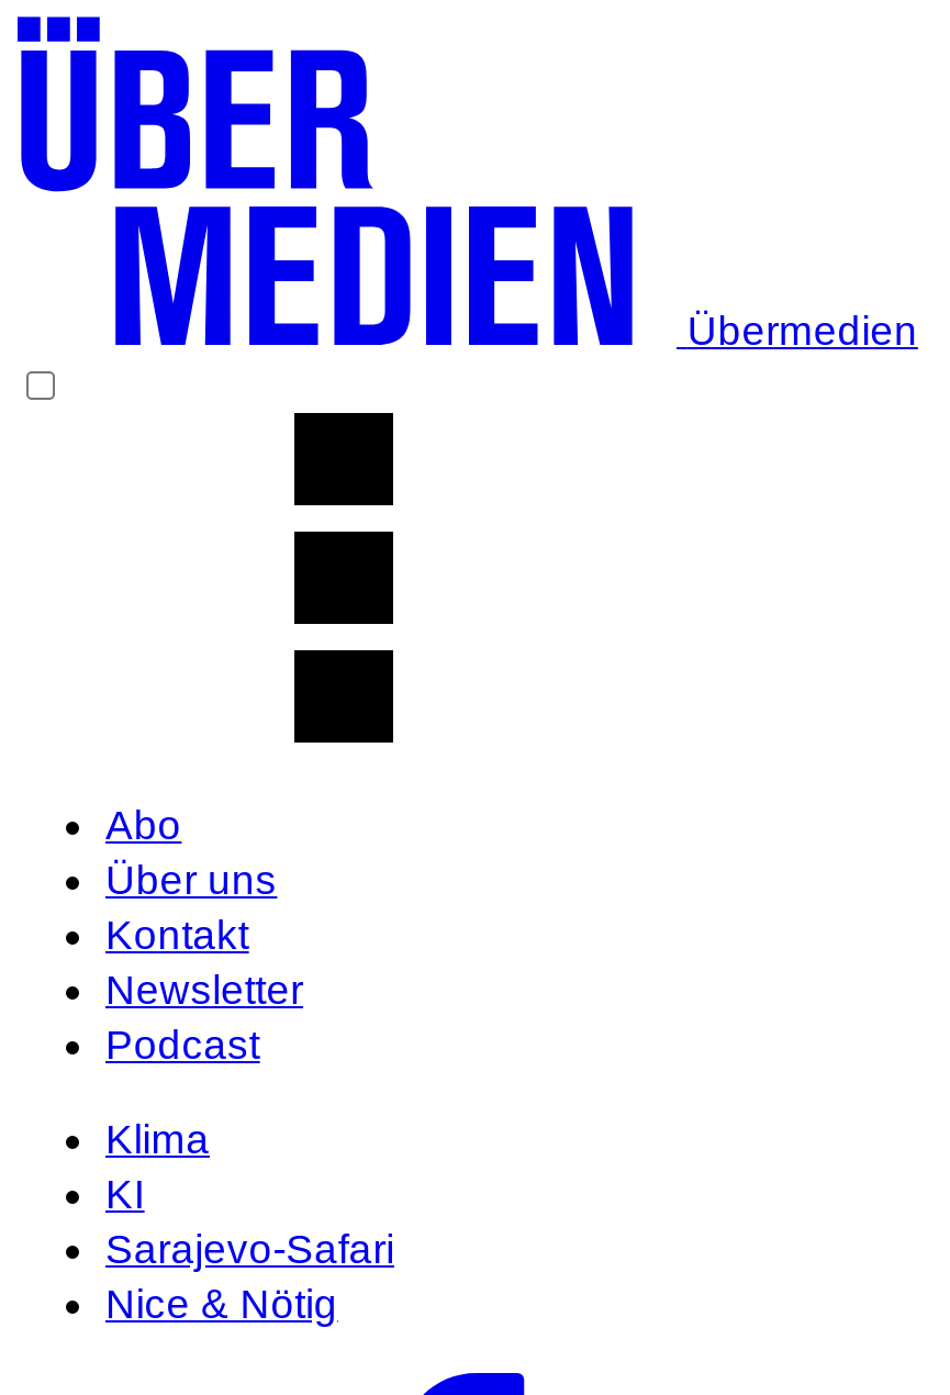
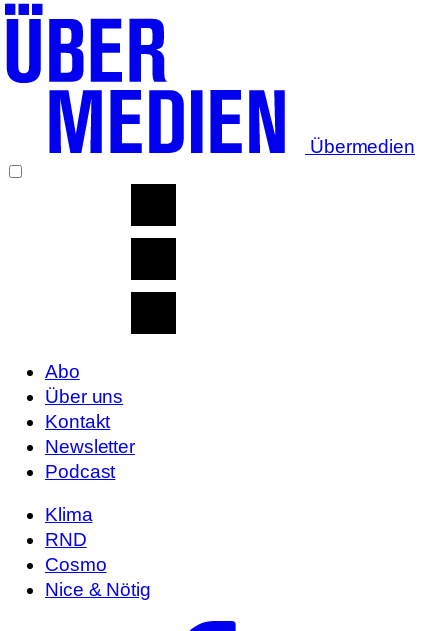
- KI
- Sarajevo-Safari
+ RND
+ Cosmo
